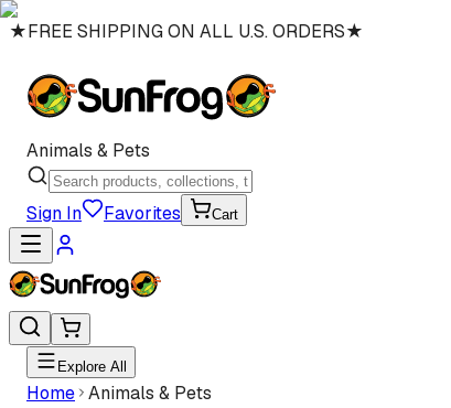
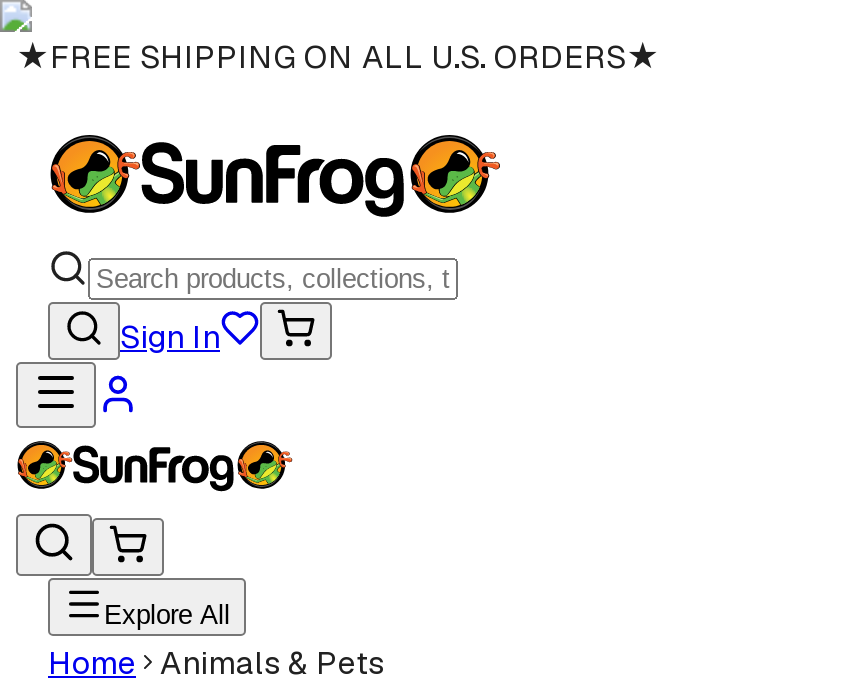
- Animals & Pets

- Favorites
- Cart
